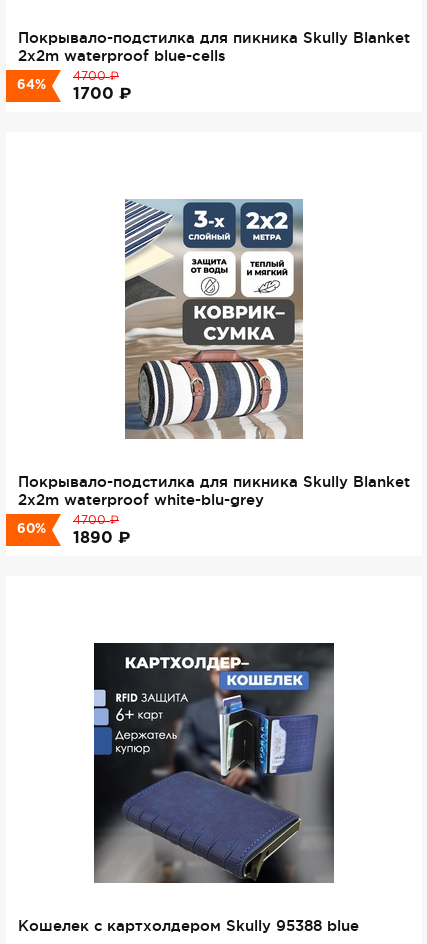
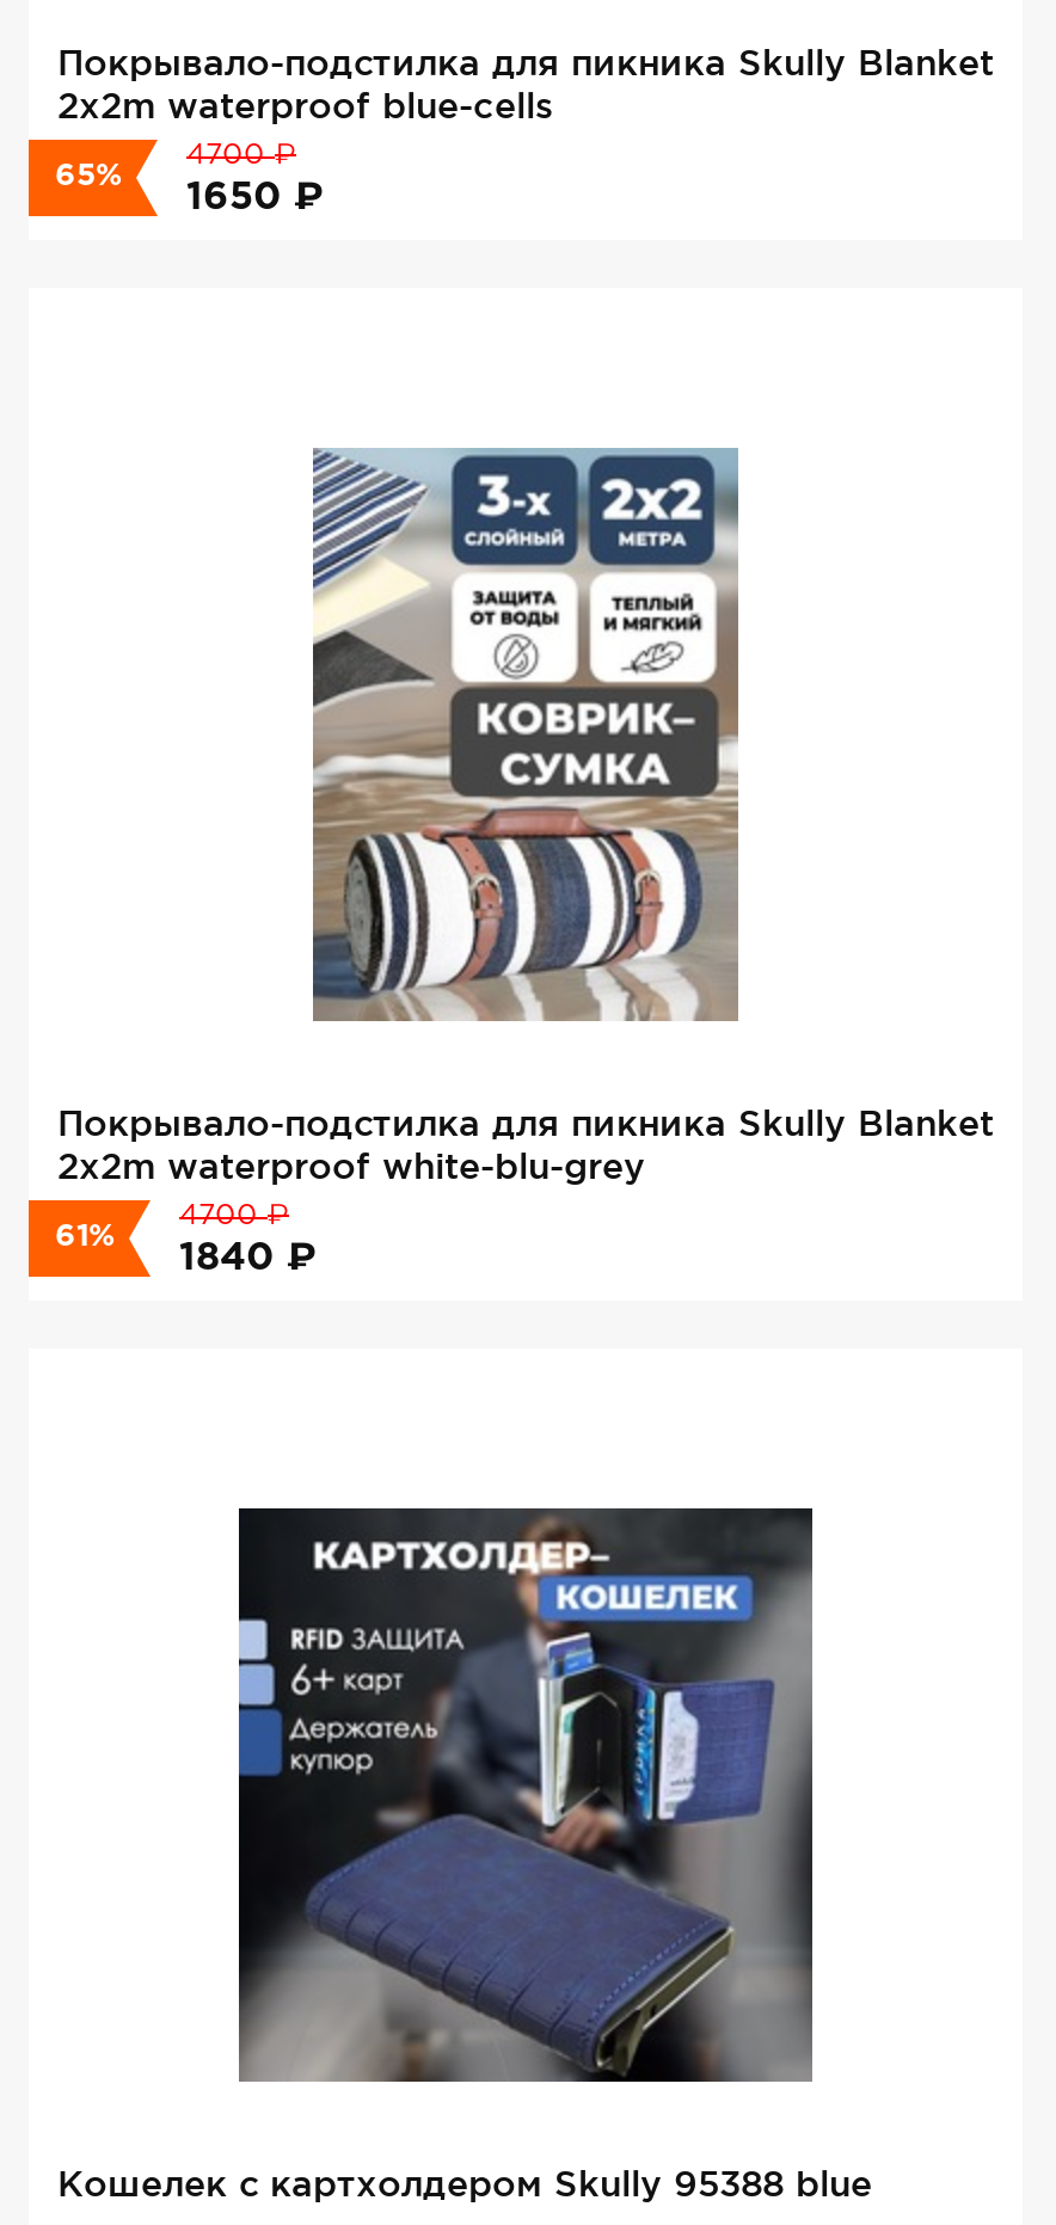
- 64%
+ 65%

- 1700 ₽
+ 1650 ₽

- 60%
+ 61%

- 1890 ₽
+ 1840 ₽
